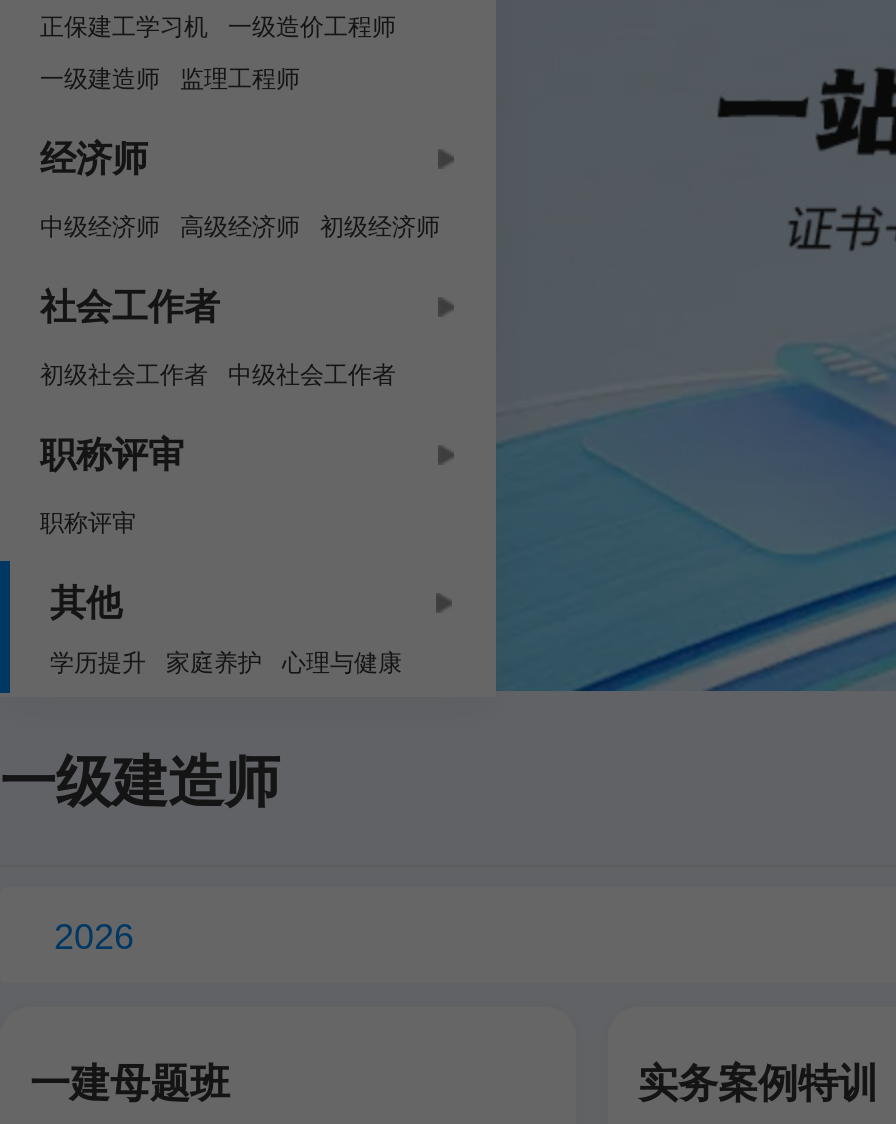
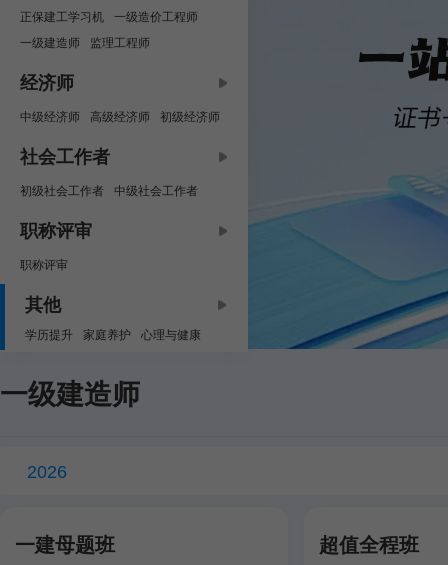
- 实务案例特训
+ 超值全程班
